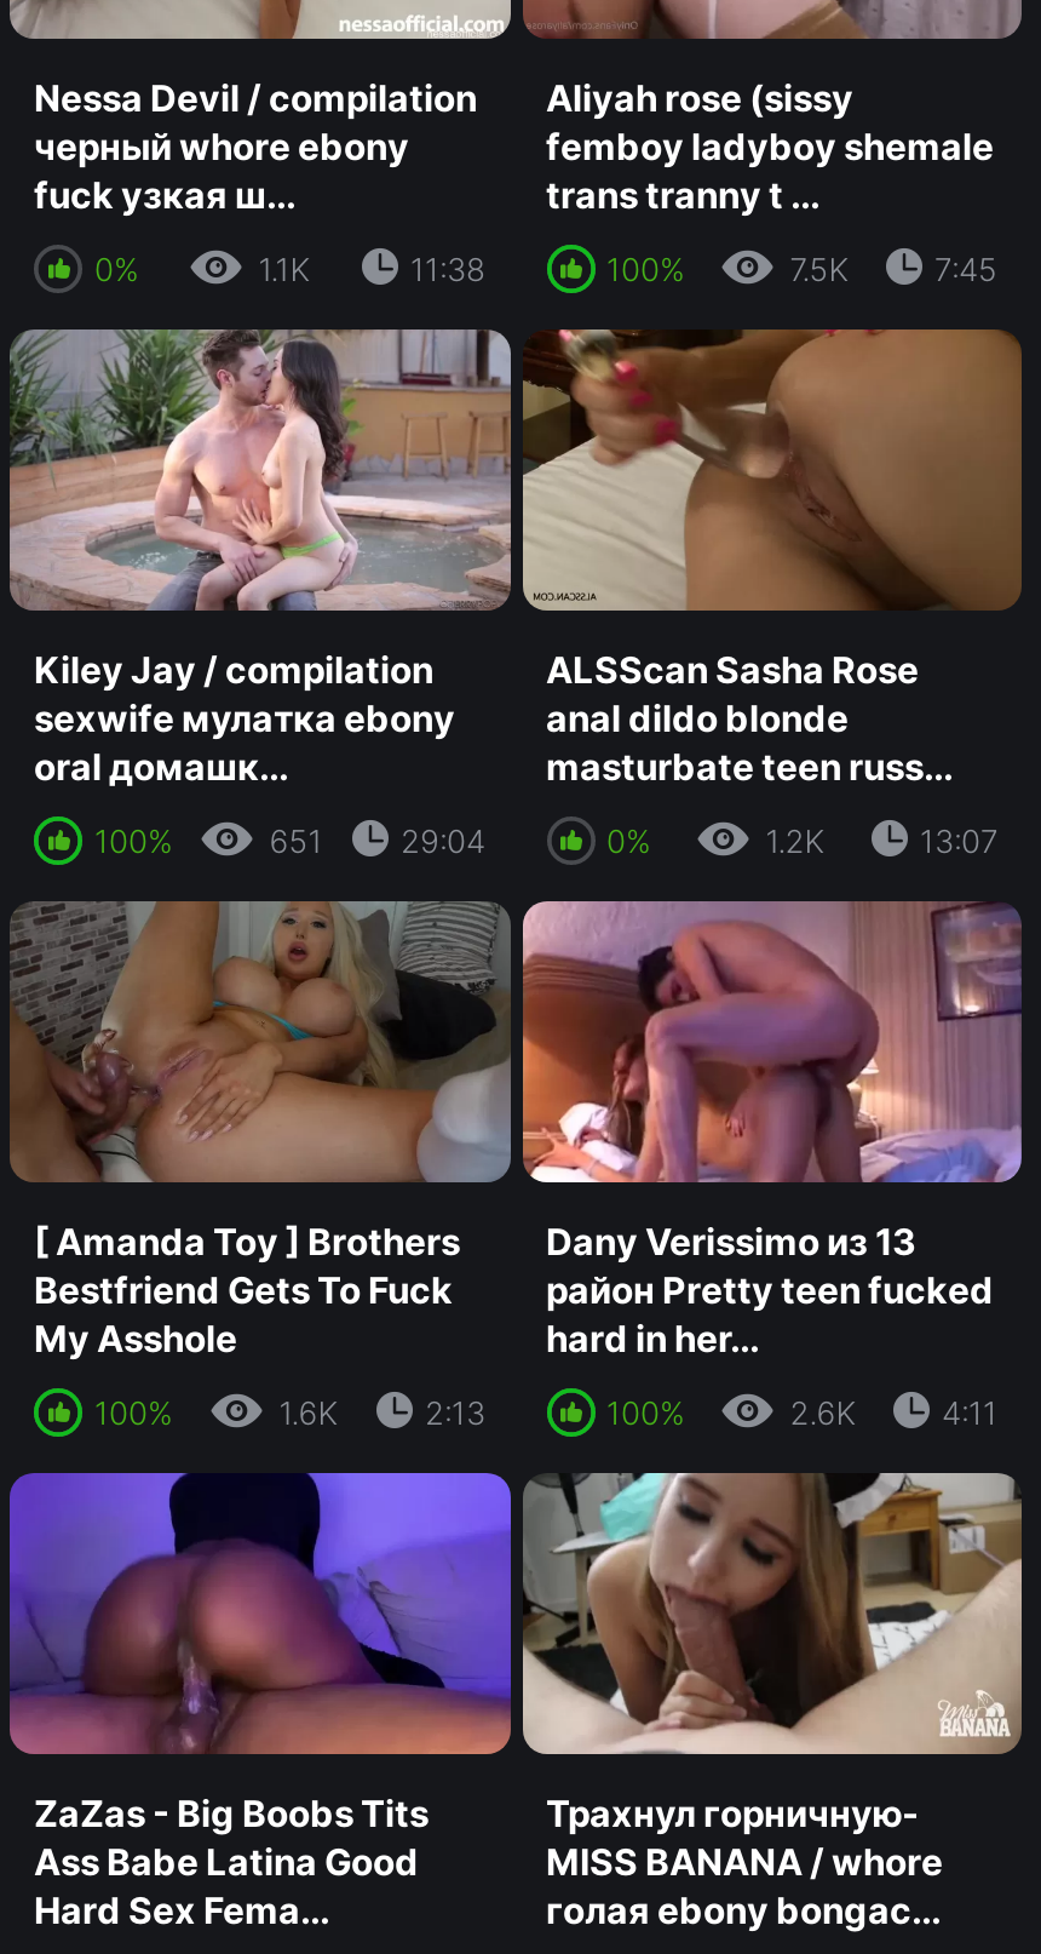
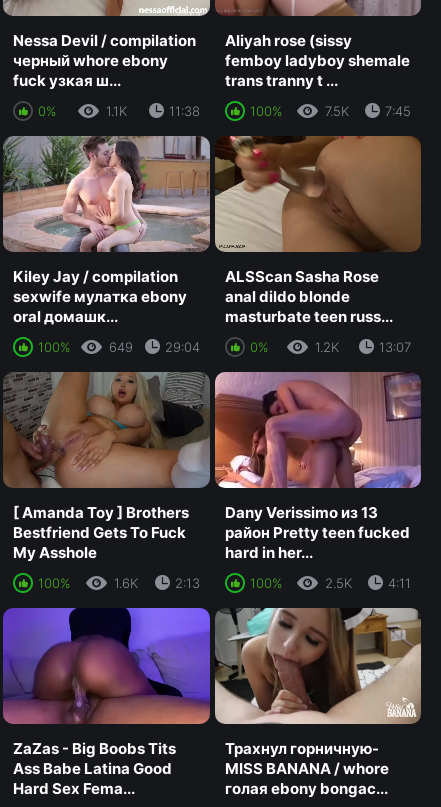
- 651
+ 649

- 2.6K
+ 2.5K
